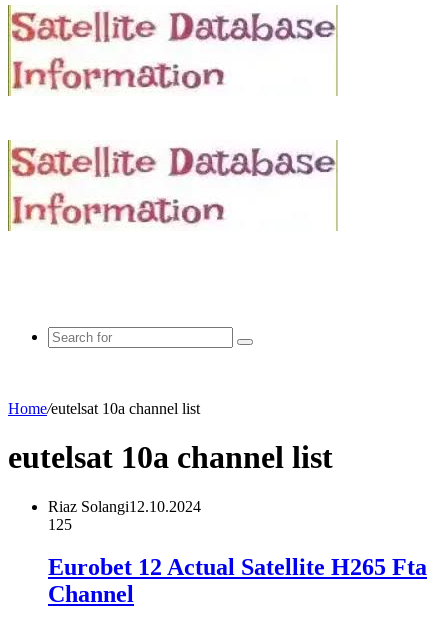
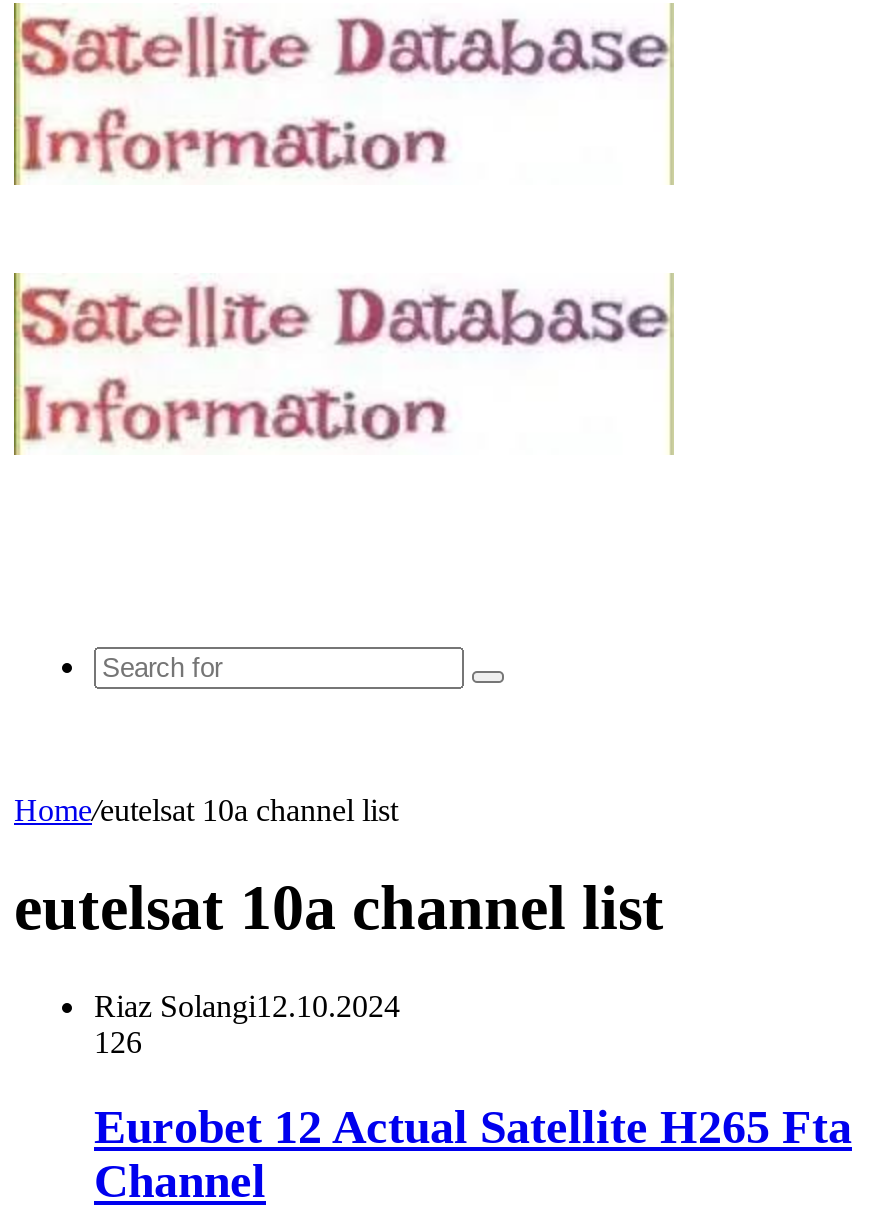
- 125
+ 126
